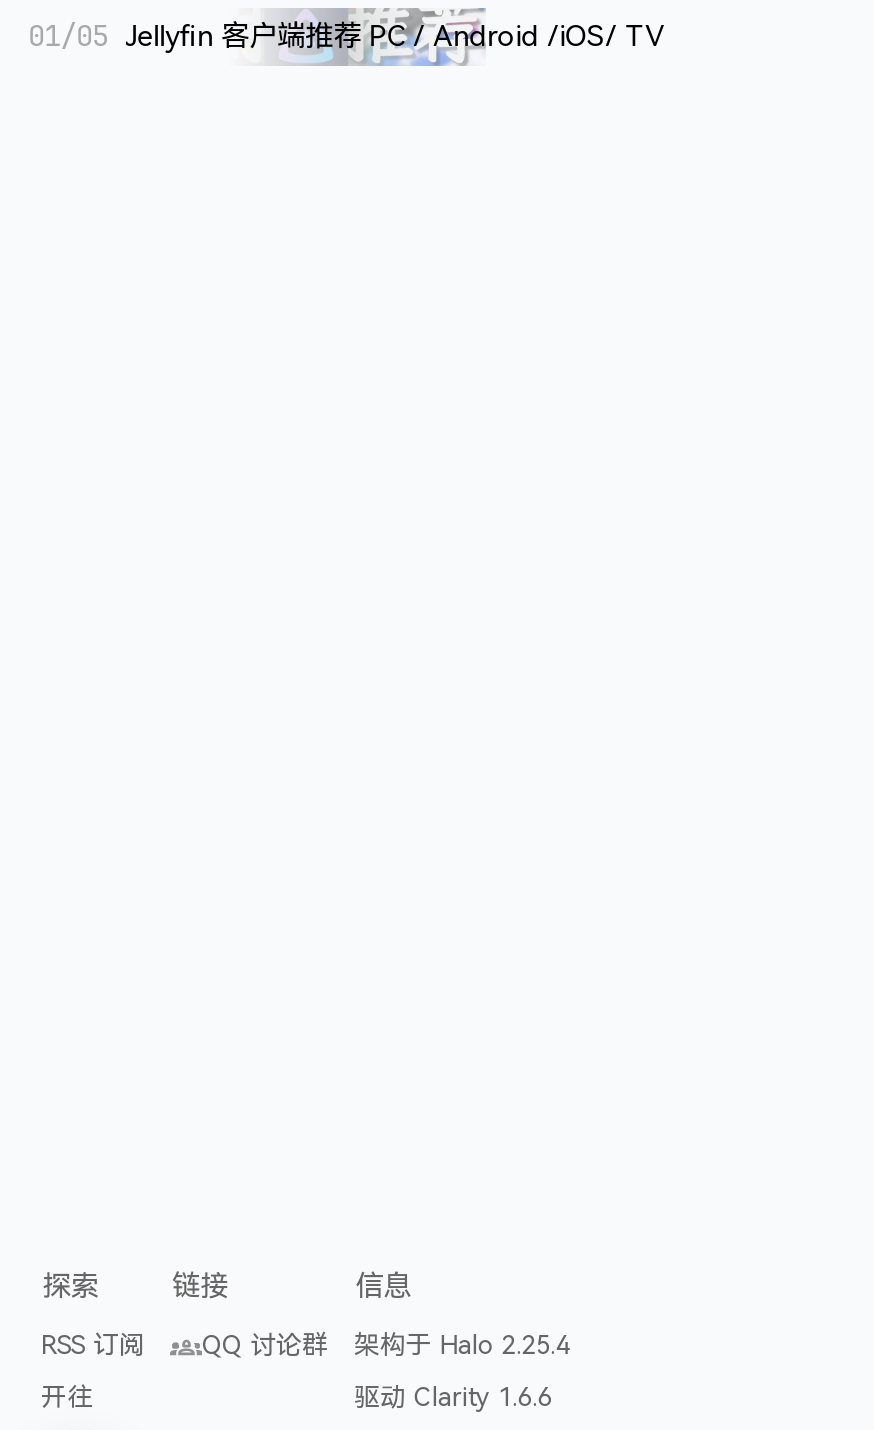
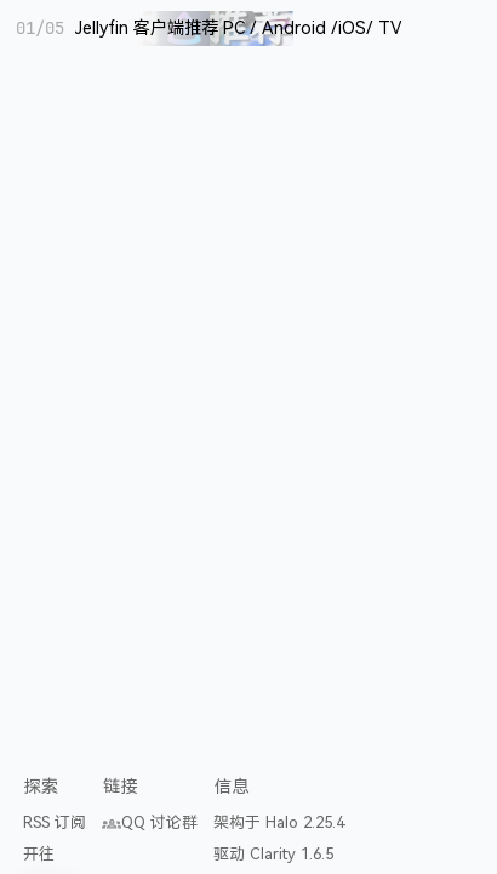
- 驱动 Clarity 1.6.6
+ 驱动 Clarity 1.6.5
